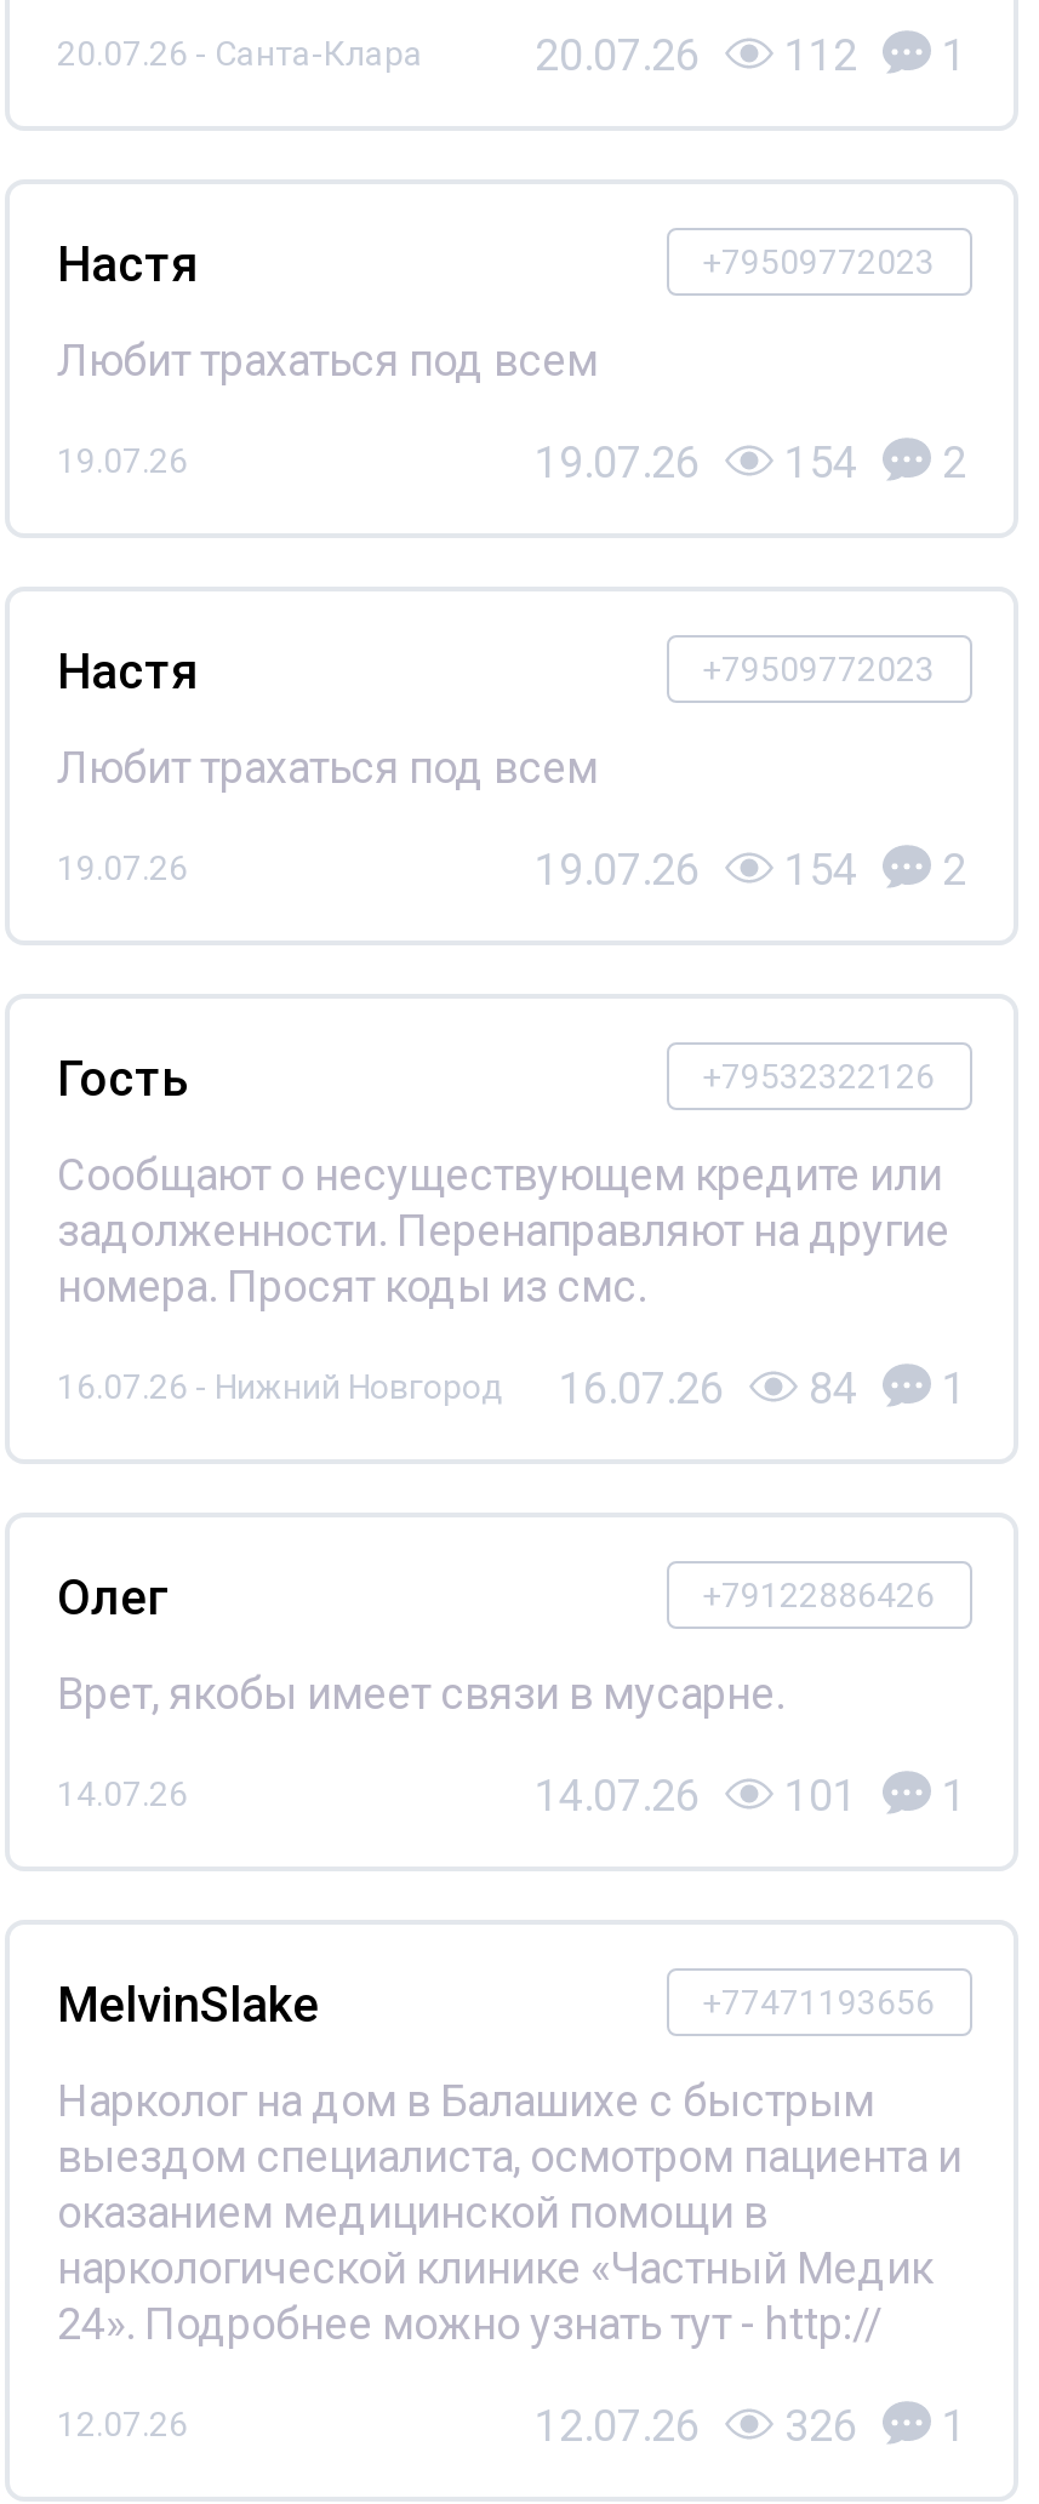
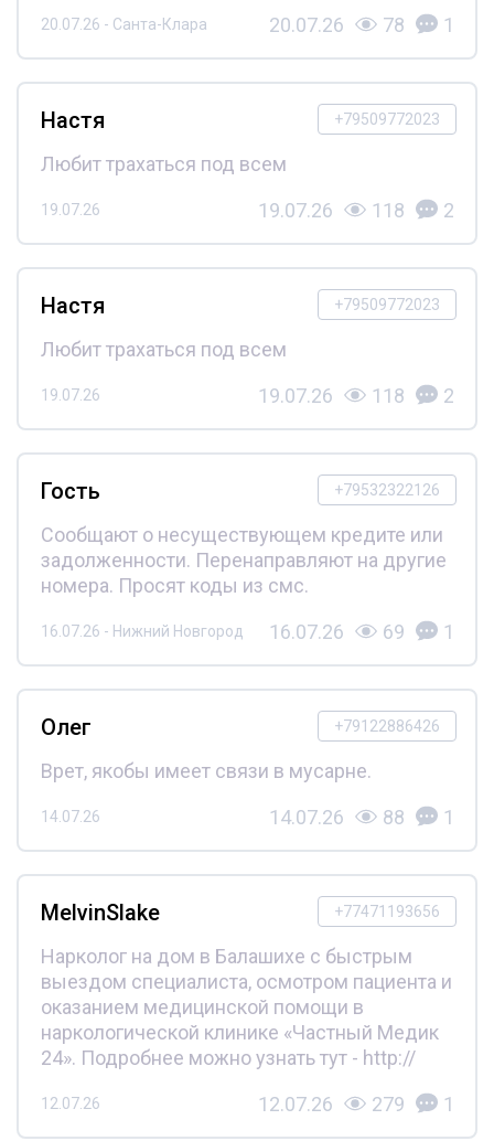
- 20.07.26 112 1
+ 20.07.26 78 1

- 19.07.26 154 2
+ 19.07.26 118 2

- 19.07.26 154 2
+ 19.07.26 118 2

- 16.07.26 - Нижний Новгород 16.07.26 84 1
+ 16.07.26 - Нижний Новгород 16.07.26 69 1

- 14.07.26 101 1
+ 14.07.26 88 1

- 12.07.26 326 1
+ 12.07.26 279 1
